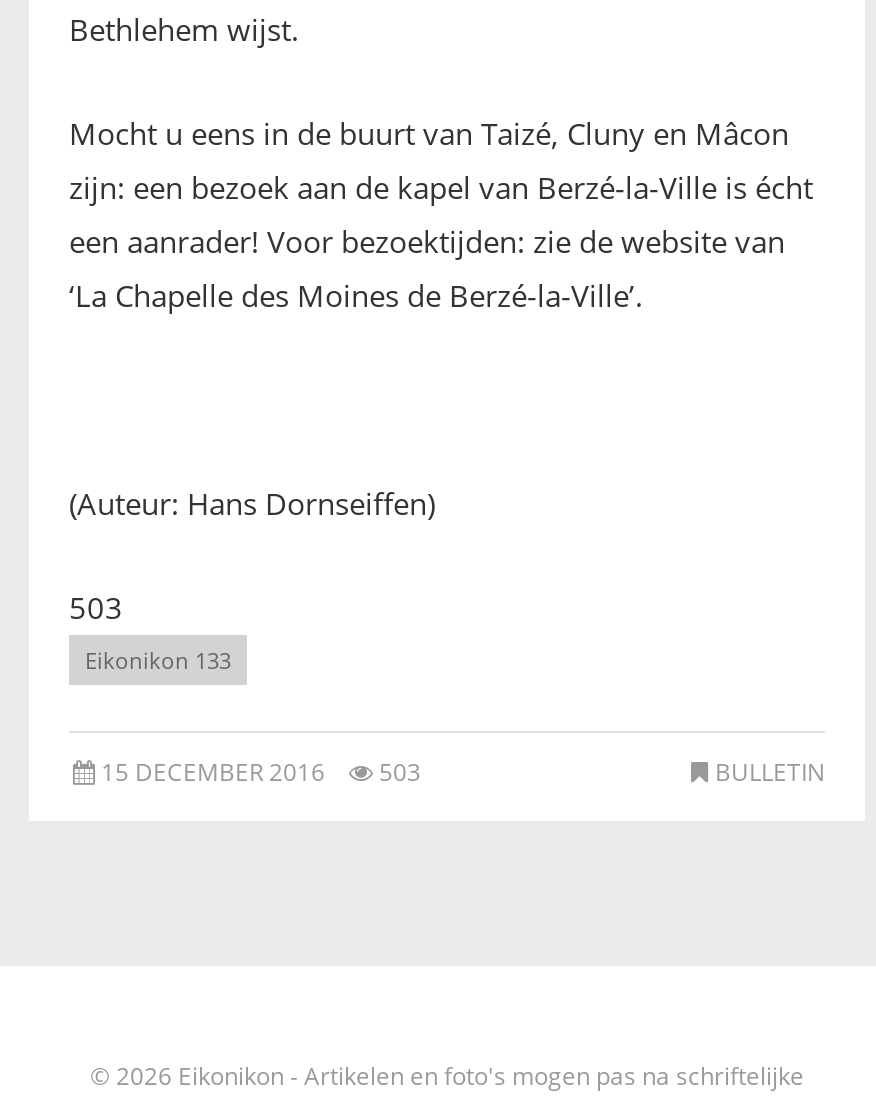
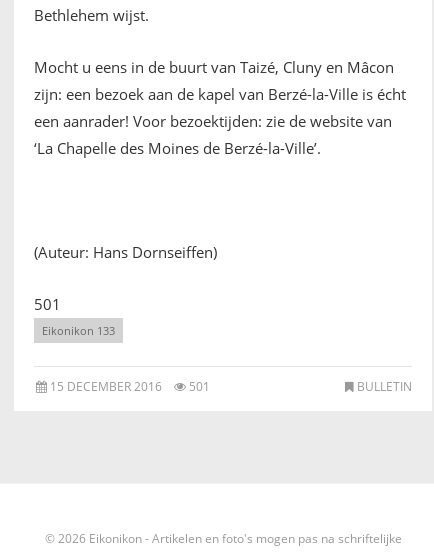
- 503
+ 501

- 15 DECEMBER 2016 503
+ 15 DECEMBER 2016 501
